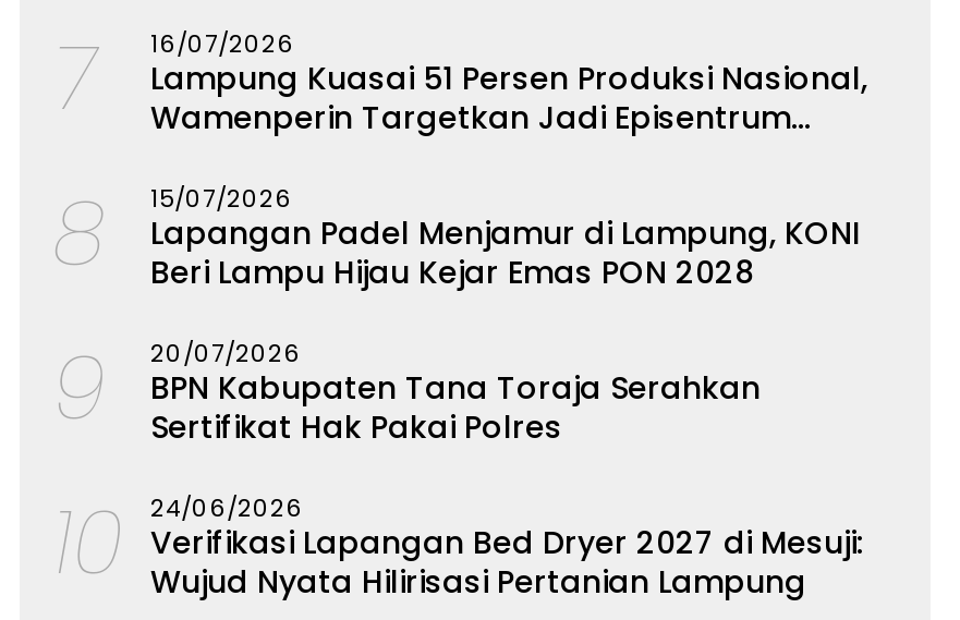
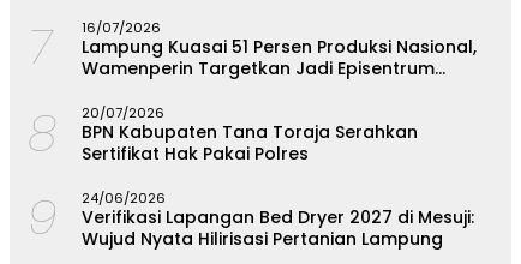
- 15/07/2026
- Lapangan Padel Menjamur di Lampung, KONI
- Beri Lampu Hijau Kejar Emas PON 2028
- 9

- 10 24/06/2026 Verifikasi Lapangan Bed Dryer 2027 di Mesuji: Wujud Nyata Hilirisasi Pertanian Lampung
+ 9 24/06/2026 Verifikasi Lapangan Bed Dryer 2027 di Mesuji: Wujud Nyata Hilirisasi Pertanian Lampung
